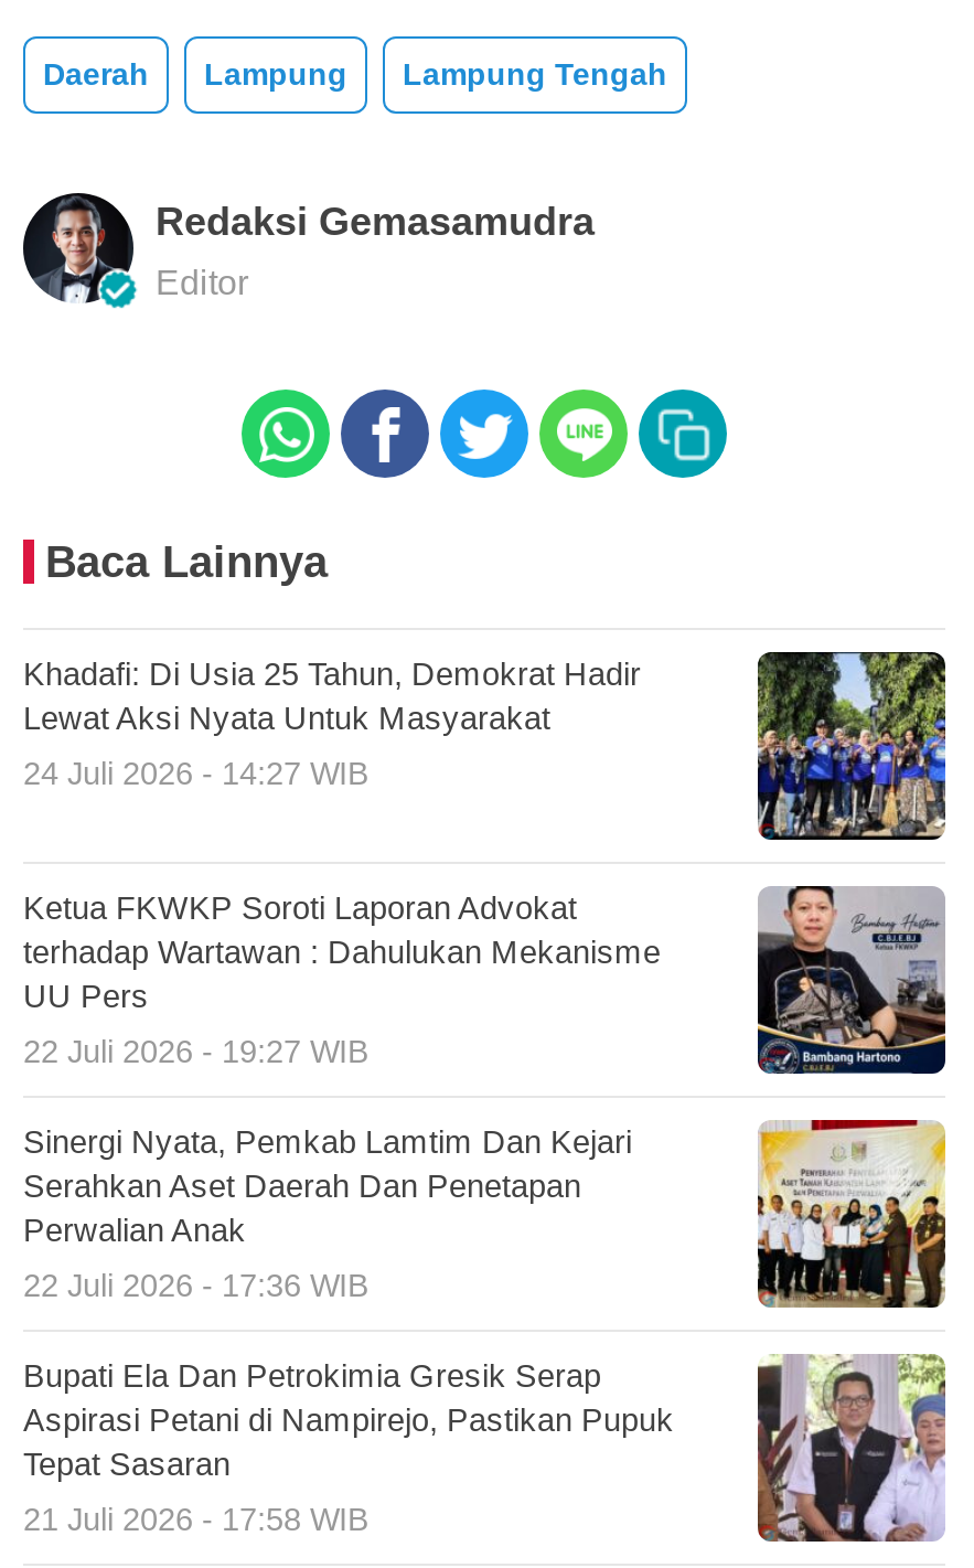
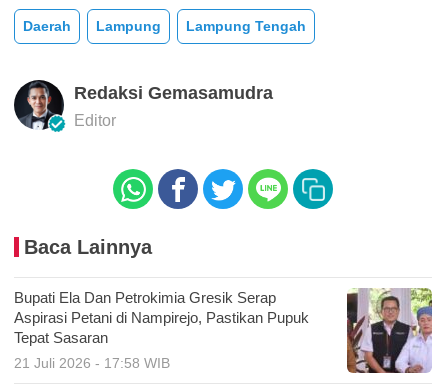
- Khadafi: Di Usia 25 Tahun, Demokrat Hadir
- Lewat Aksi Nyata Untuk Masyarakat
- 24 Juli 2026 - 14:27 WIB

- [image]

- Ketua FKWKP Soroti Laporan Advokat
- terhadap Wartawan : Dahulukan Mekanisme
- UU Pers
- 22 Juli 2026 - 19:27 WIB
- Sinergi Nyata, Pemkab Lamtim Dan Kejari
- Serahkan Aset Daerah Dan Penetapan
- Perwalian Anak
- 22 Juli 2026 - 17:36 WIB

- [image]

- [image]
